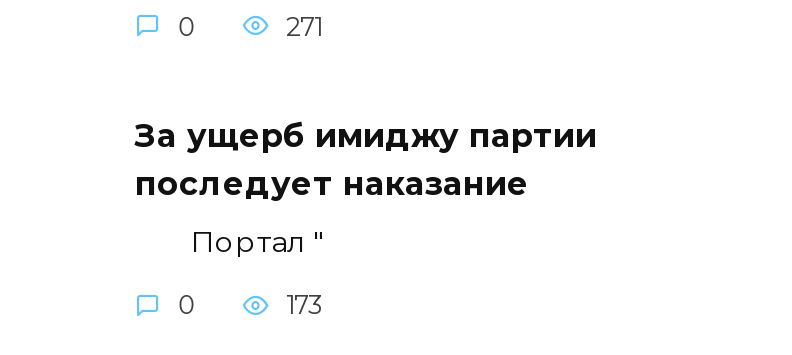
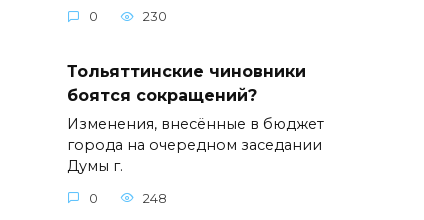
- 271
+ 230

- За ущерб имиджу партии
- последует наказание
+ Тольяттинские чиновники
+ боятся сокращений?

- Портал "
+ Изменения, внесённые в бюджет
+ города на очередном заседании
+ Думы г.

- 173
+ 248
